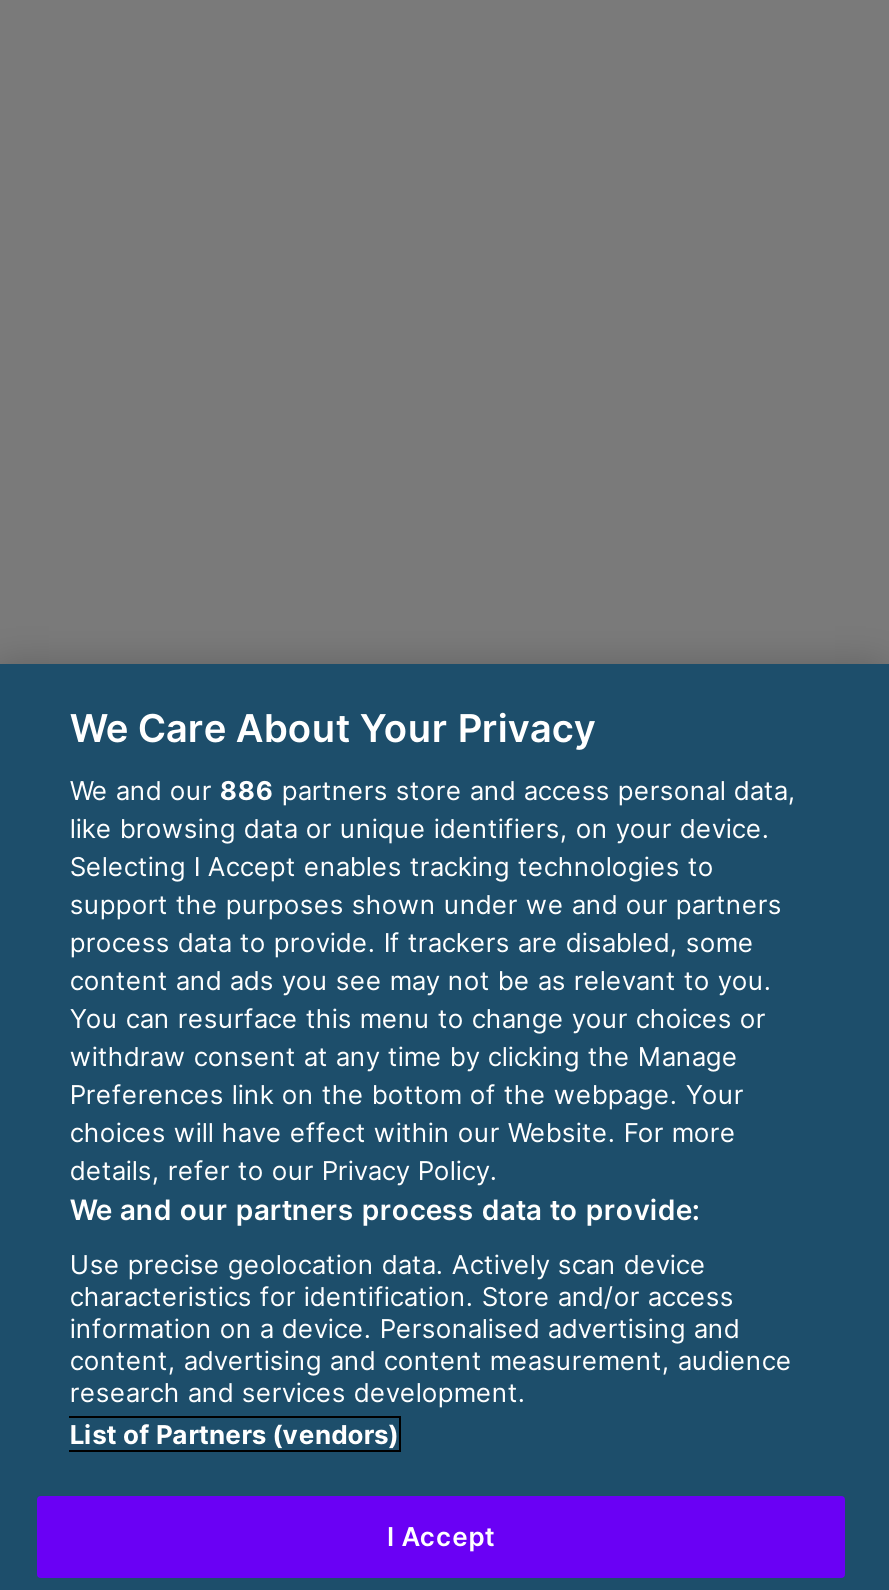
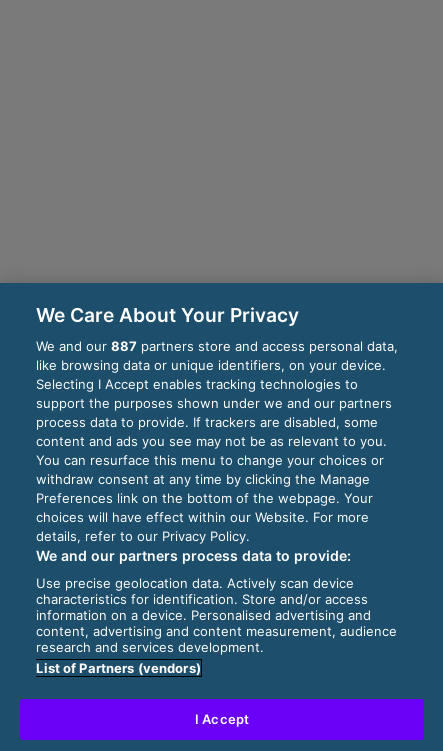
- We and our 886 partners store and access personal data,
+ We and our 887 partners store and access personal data,
